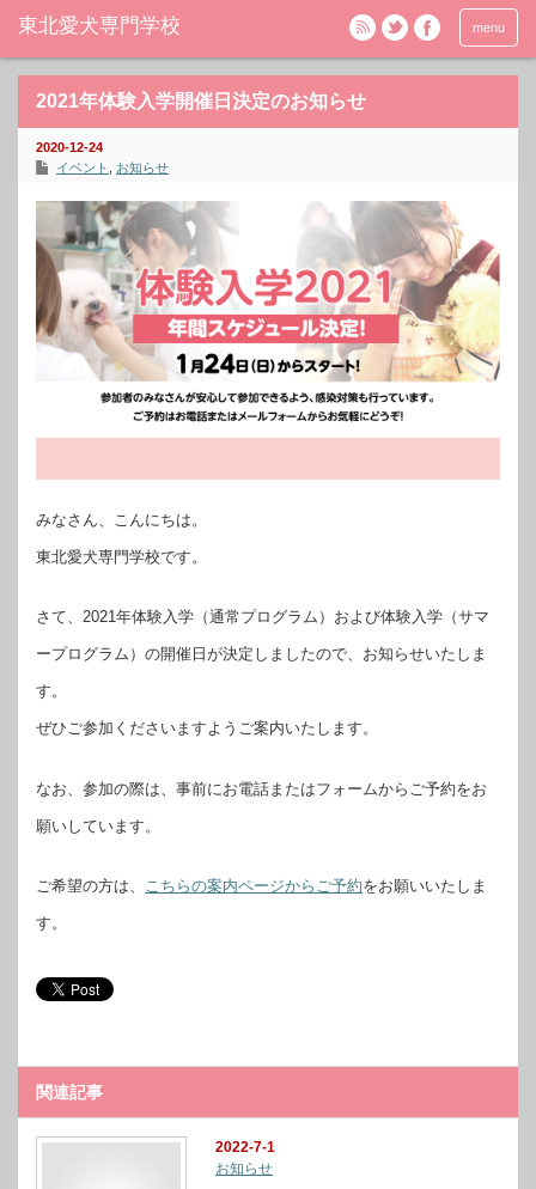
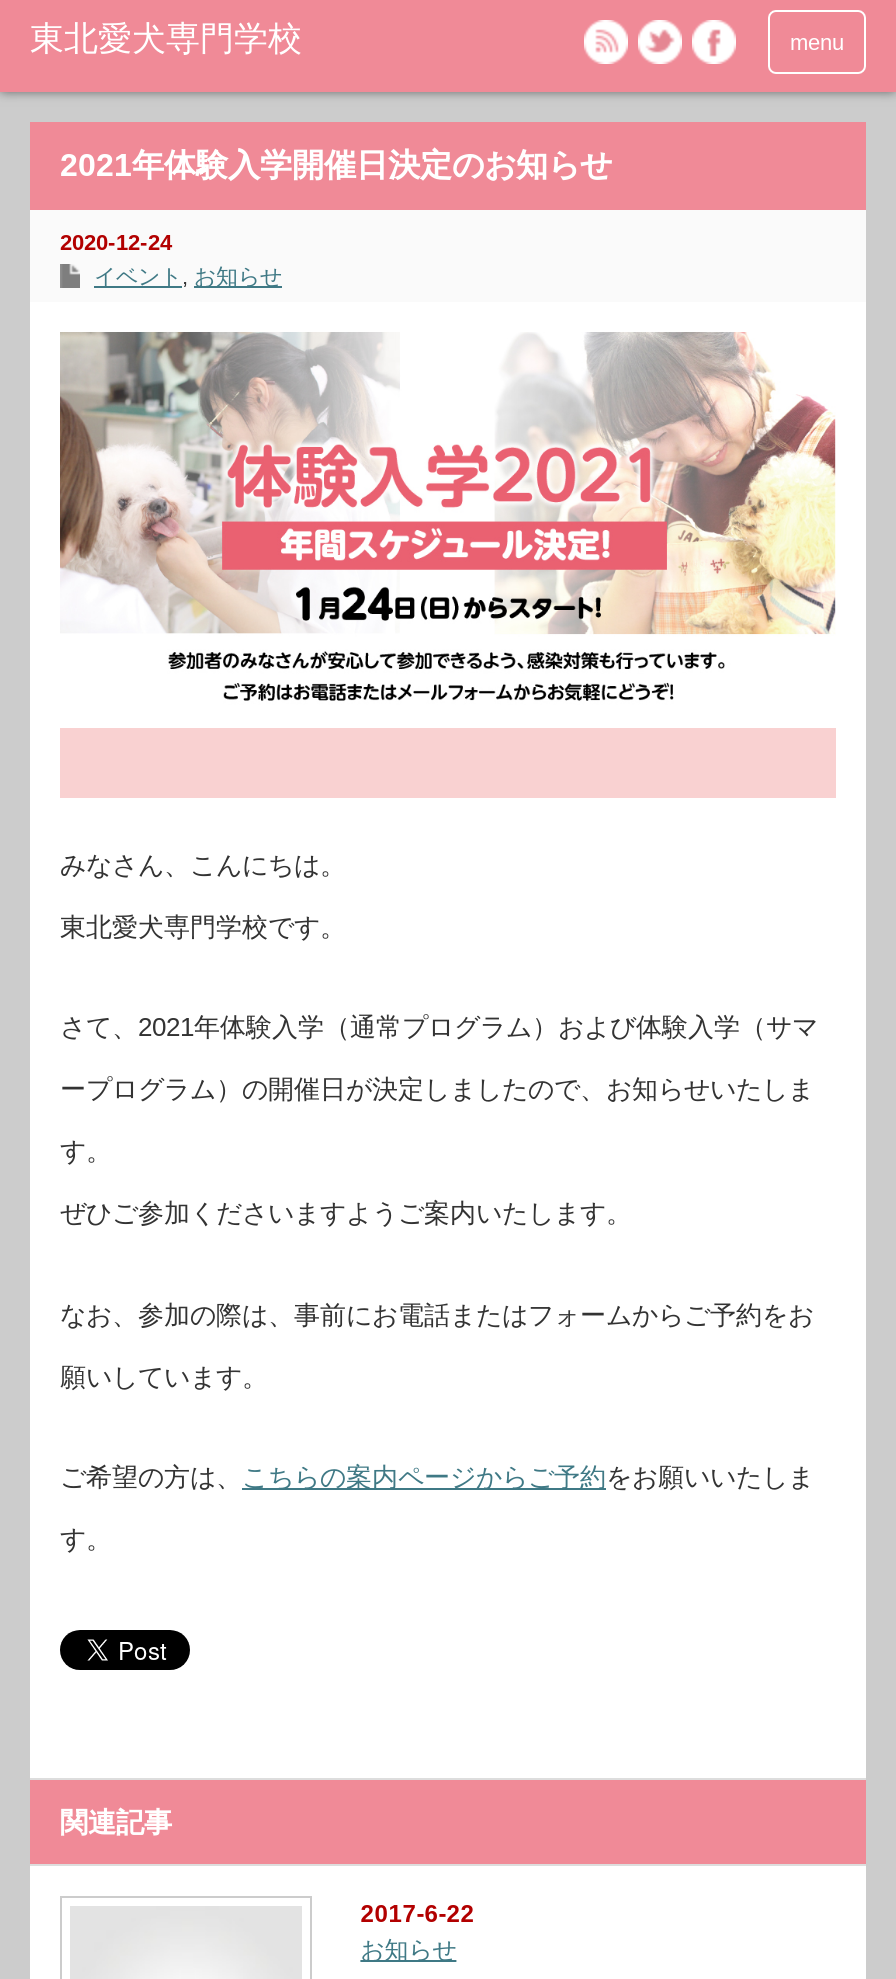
- 2022-7-1
+ 2017-6-22
